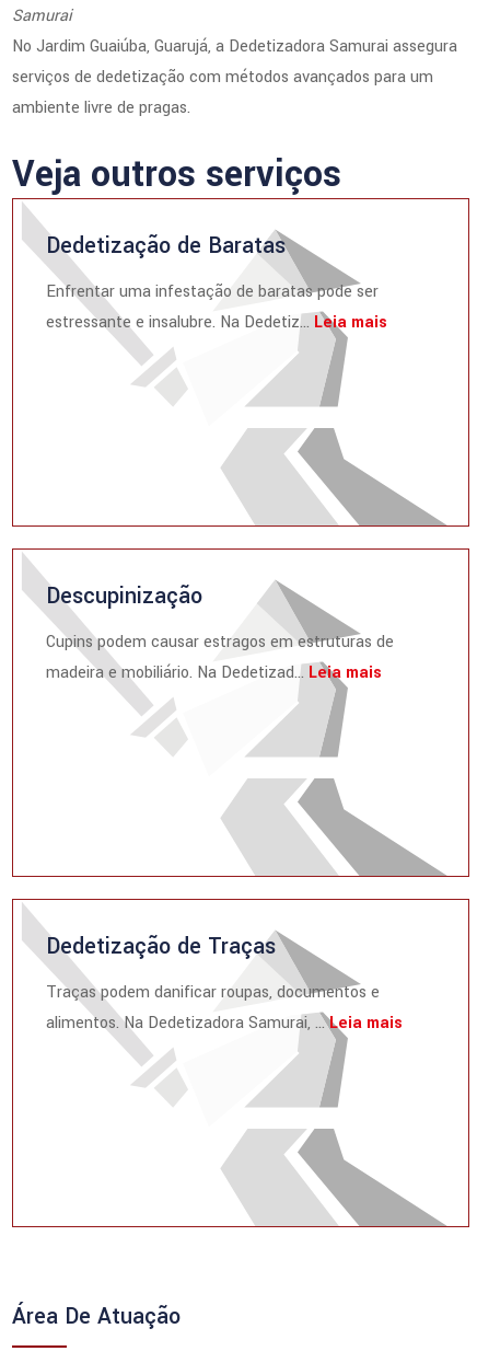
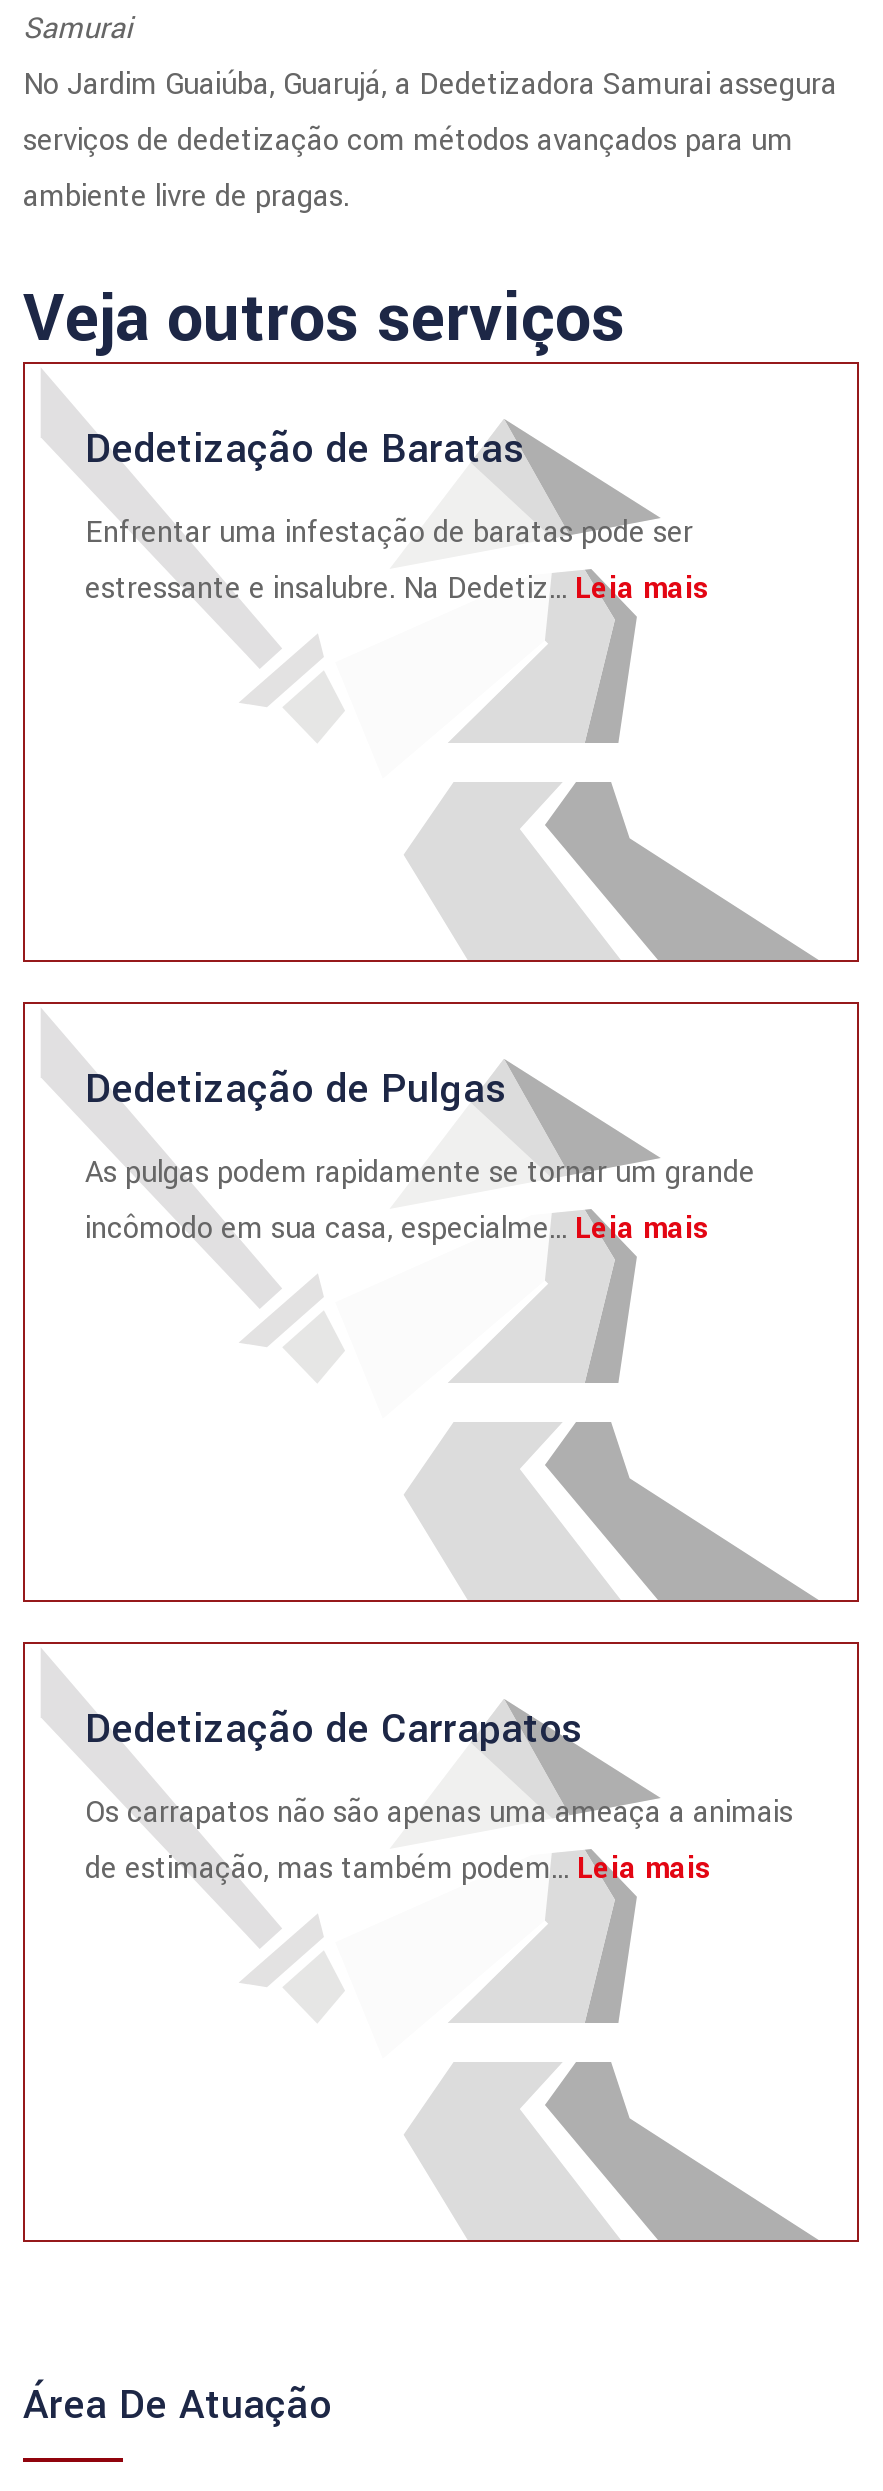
- Descupinização
+ Dedetização de Pulgas

- Cupins podem causar estragos em estruturas de
- madeira e mobiliário. Na Dedetizad... Leia mais
+ As pulgas podem rapidamente se tornar um grande
+ incômodo em sua casa, especialme... Leia mais

- Dedetização de Traças
+ Dedetização de Carrapatos

- Traças podem danificar roupas, documentos e
- alimentos. Na Dedetizadora Samurai, ... Leia mais
+ Os carrapatos não são apenas uma ameaça a animais
+ de estimação, mas também podem... Leia mais
